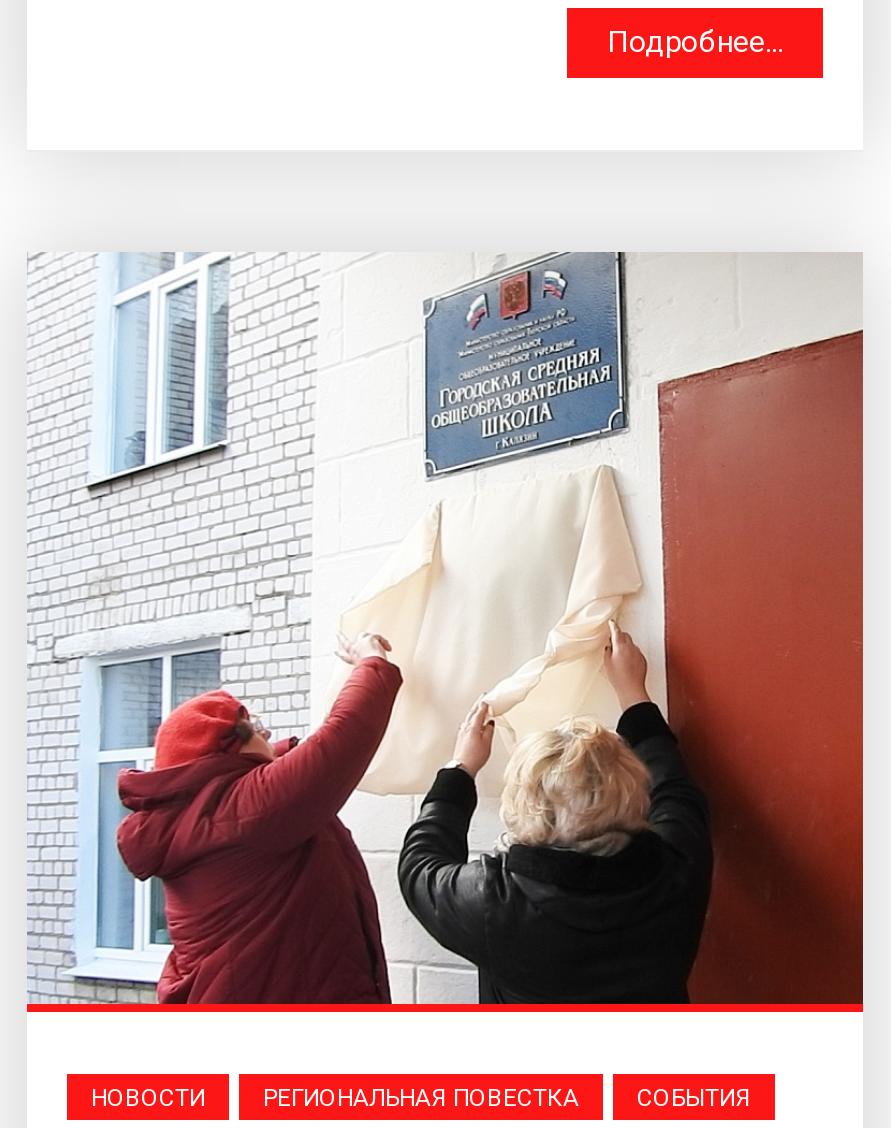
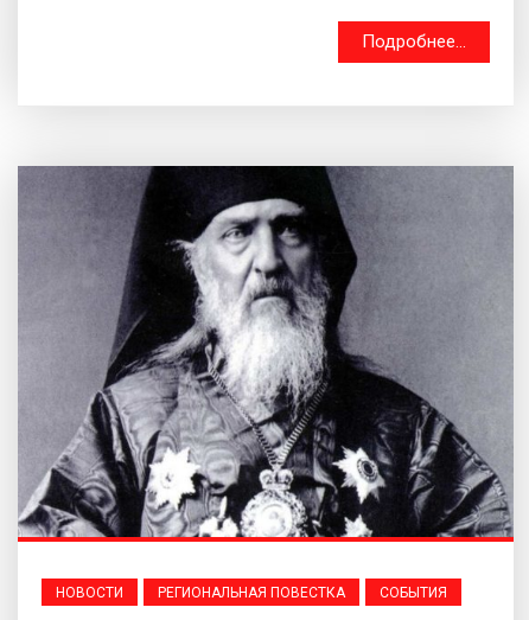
- [image]
+ [image]
